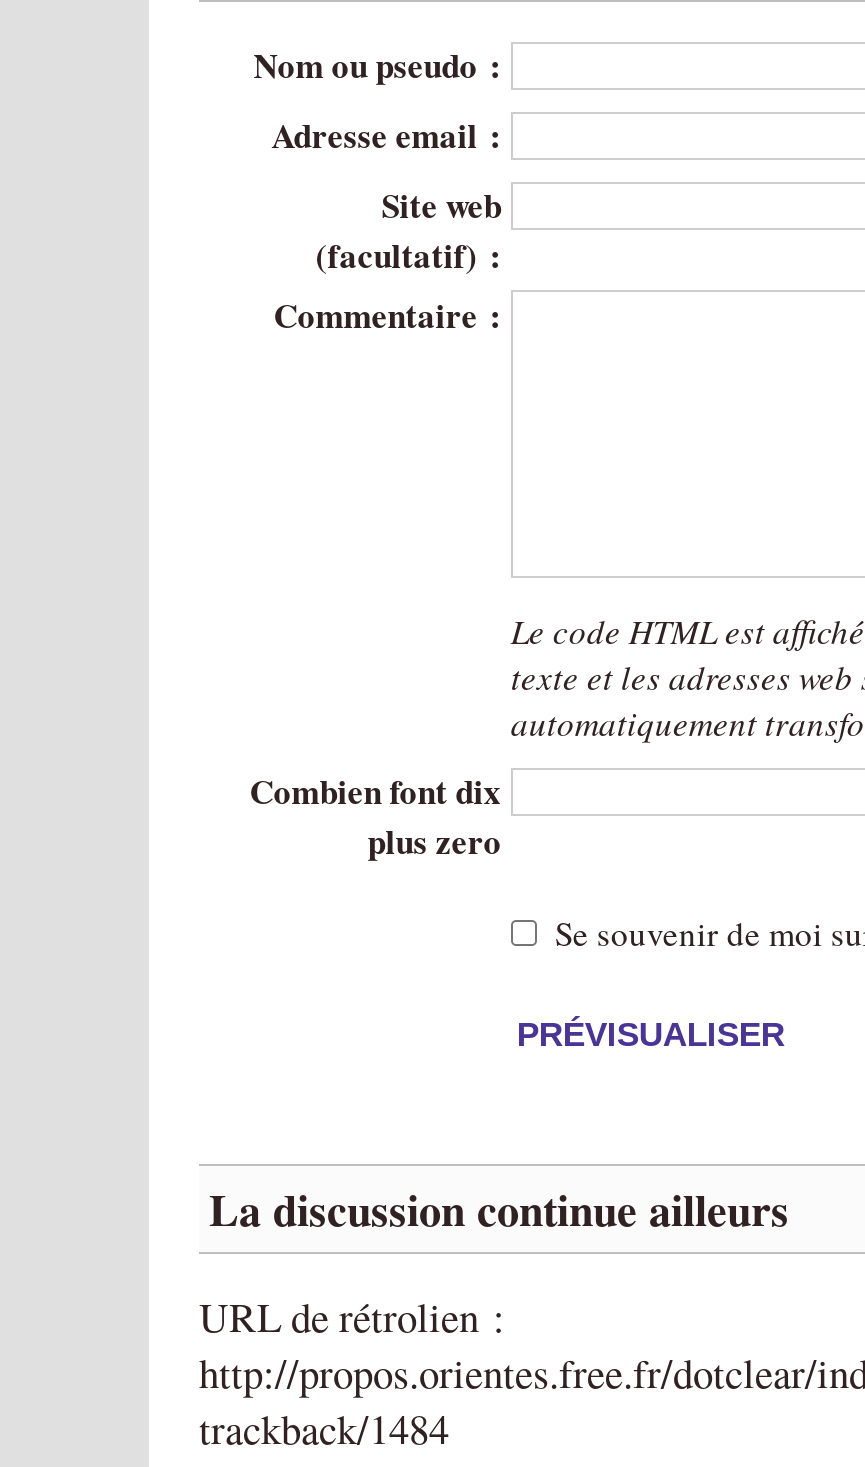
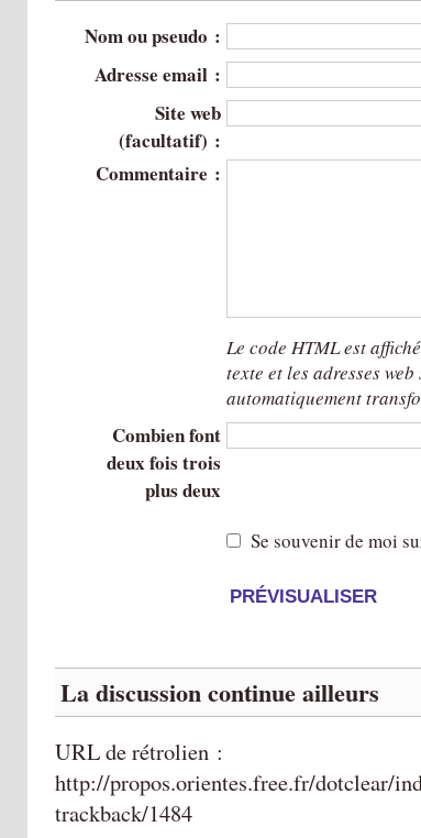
- Combien font dix
- plus zero
+ Combien font
+ deux fois trois
+ plus deux
